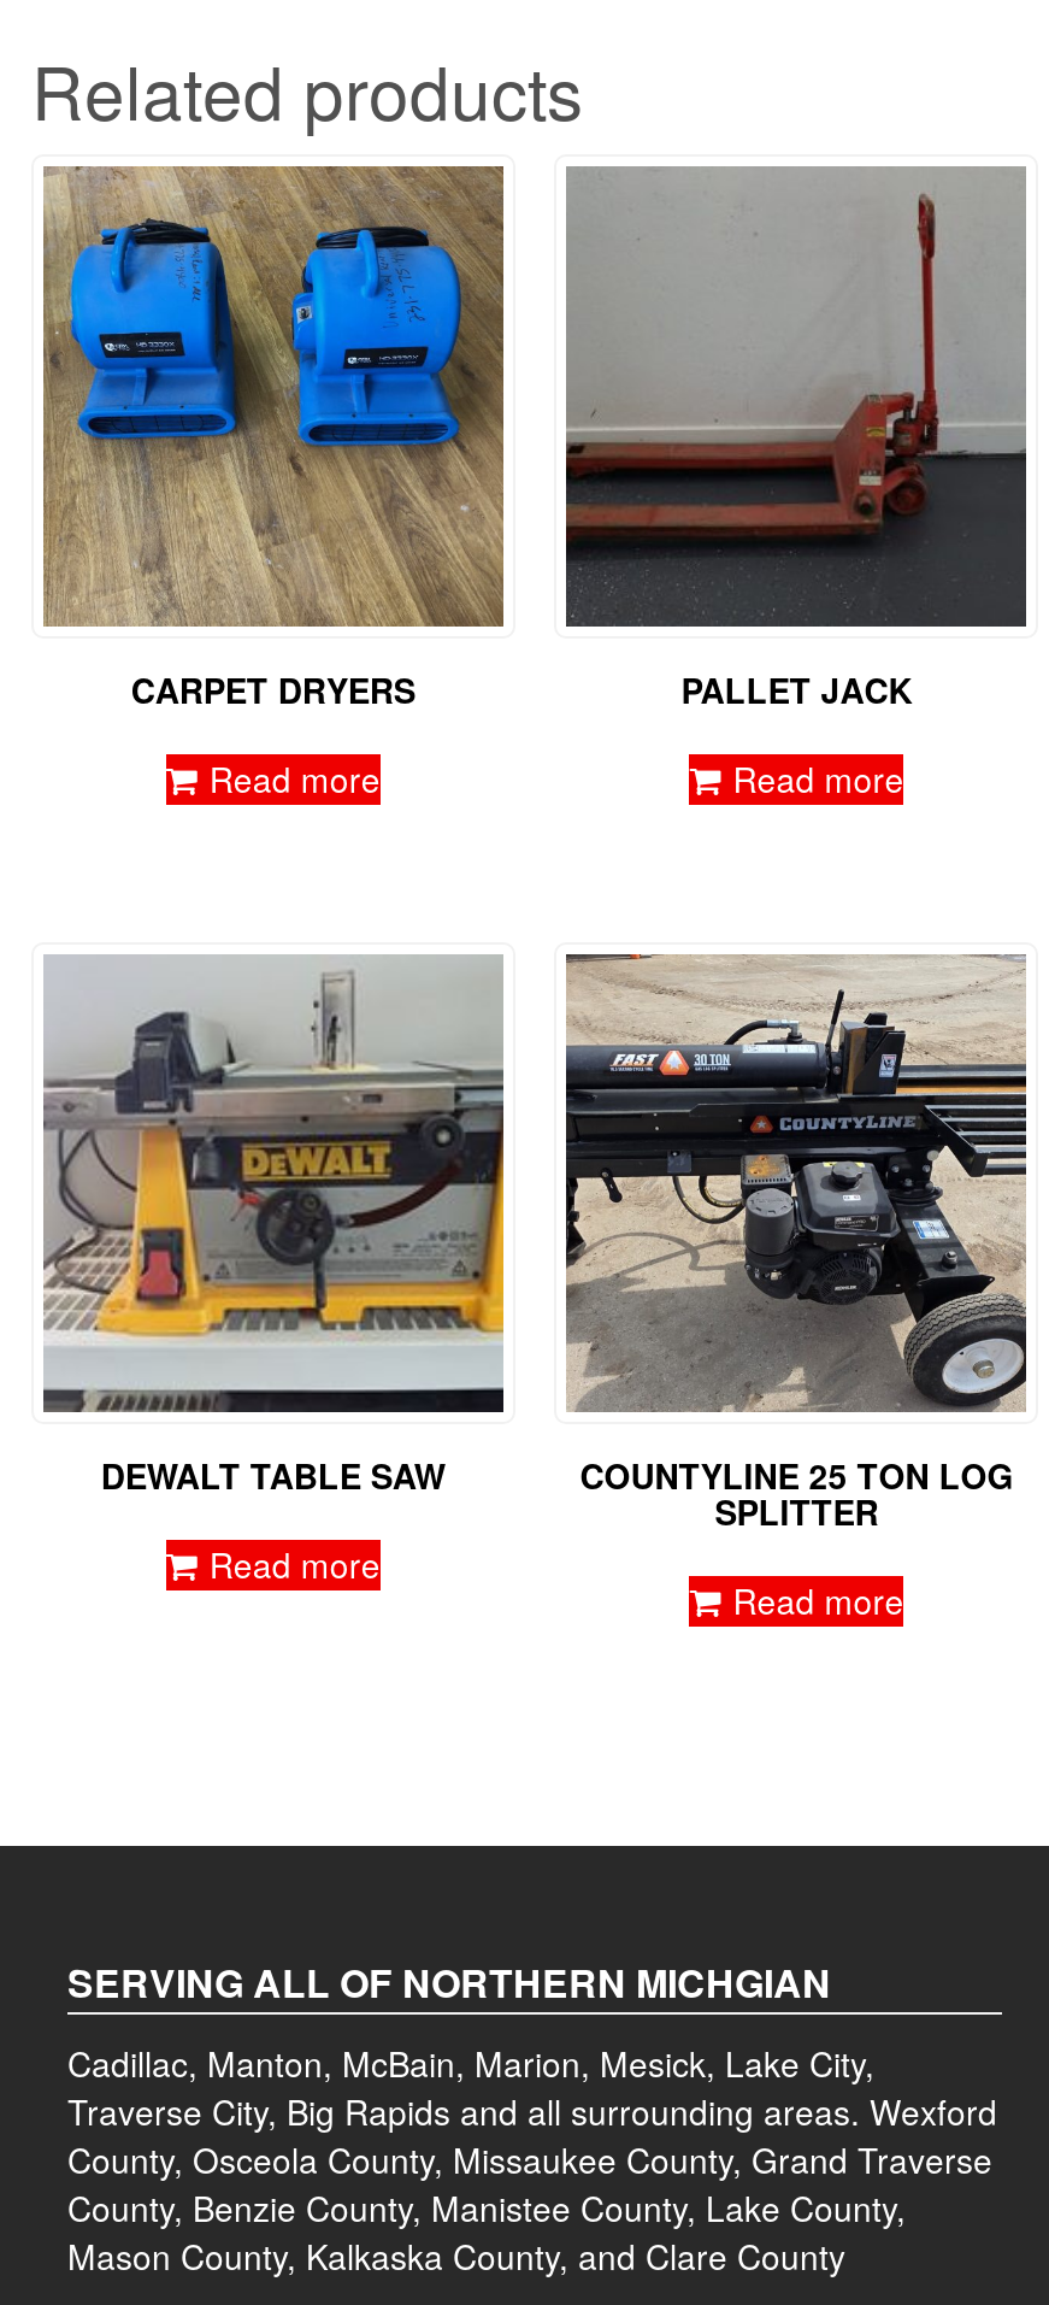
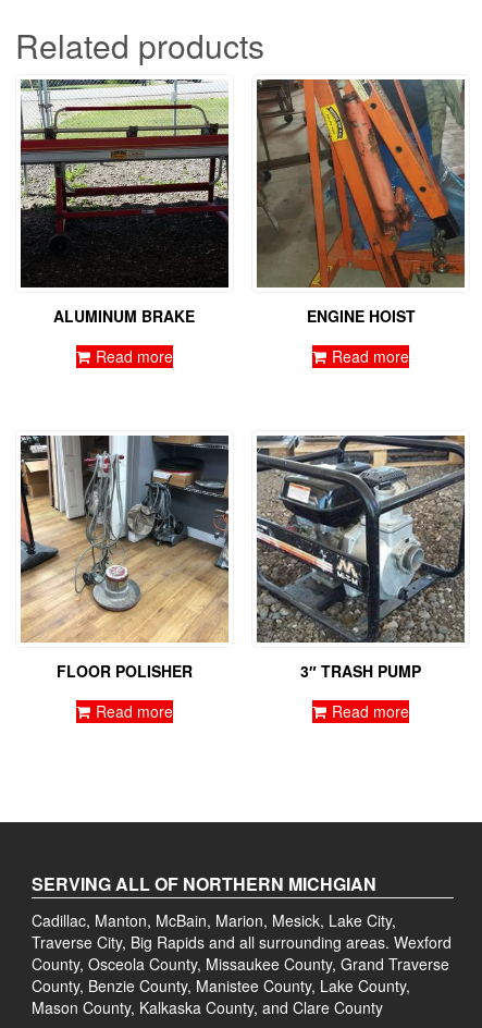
- [image]
- CARPET DRYERS
+ [image]
+ ALUMINUM BRAKE

- [image]
- PALLET JACK
+ [image]
+ ENGINE HOIST

- [image]
- DEWALT TABLE SAW
+ [image]
+ FLOOR POLISHER

- [image]
- COUNTYLINE 25 TON LOG
- SPLITTER
+ [image]
+ 3″ TRASH PUMP
